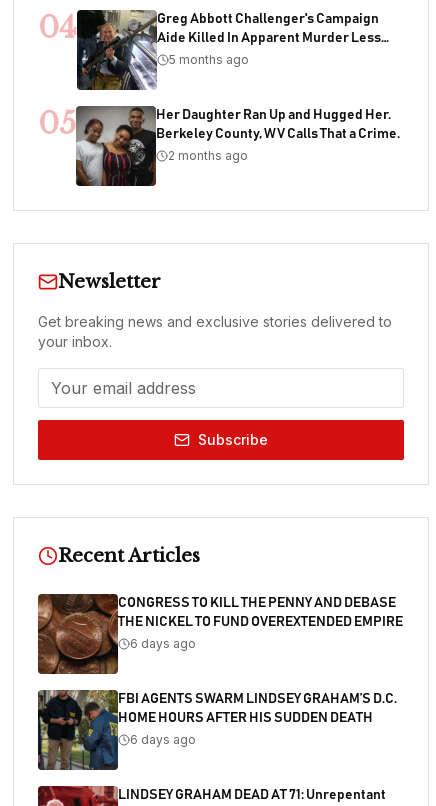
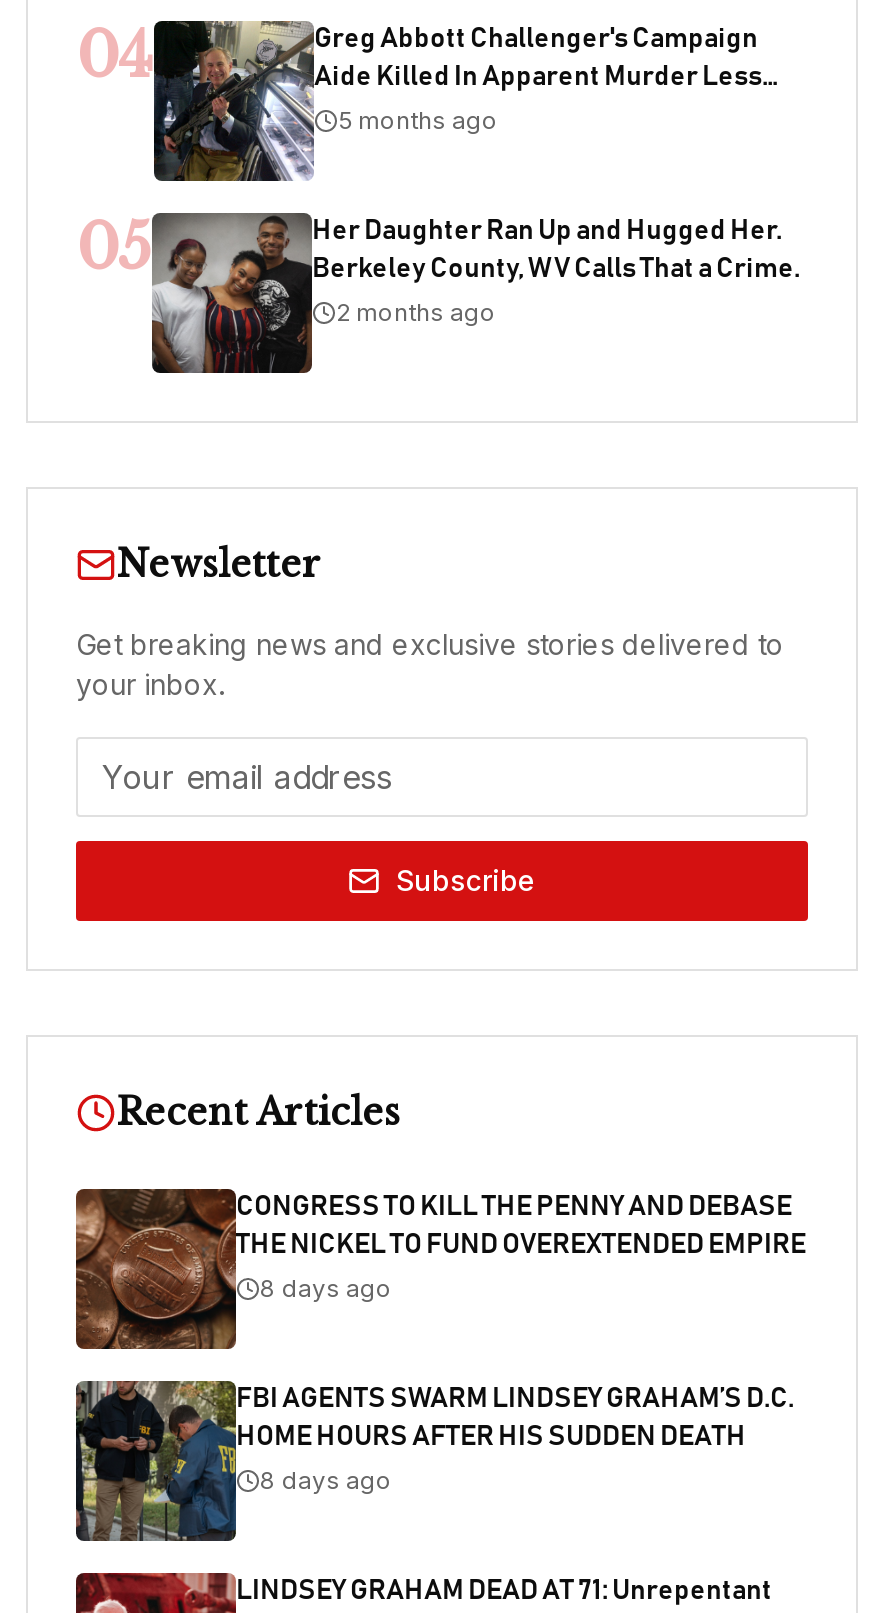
- 6 days ago
+ 8 days ago

- 6 days ago
+ 8 days ago
